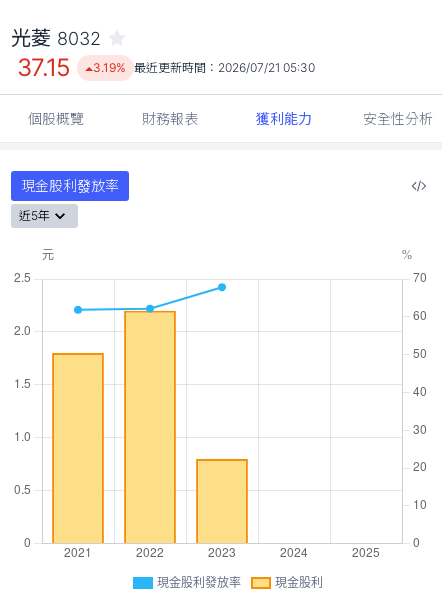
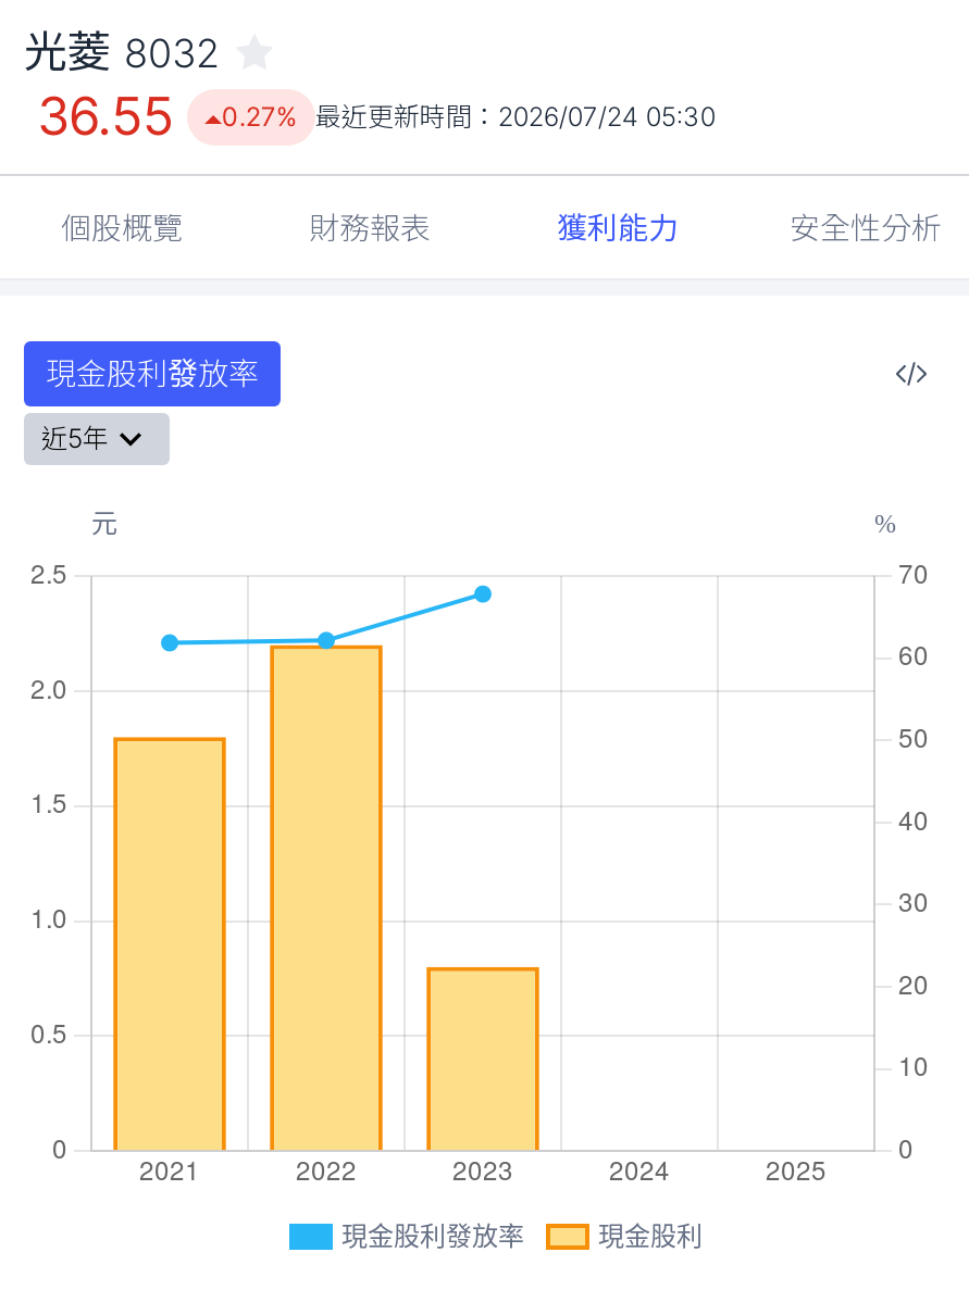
- 37.15
+ 36.55

- 3.19% 最近更新時間：2026/07/21 05:30
+ 0.27% 最近更新時間：2026/07/24 05:30
